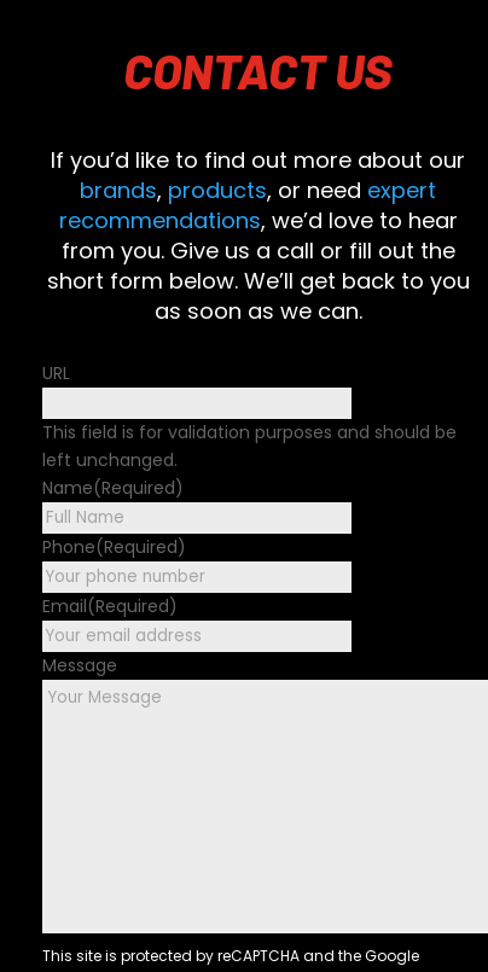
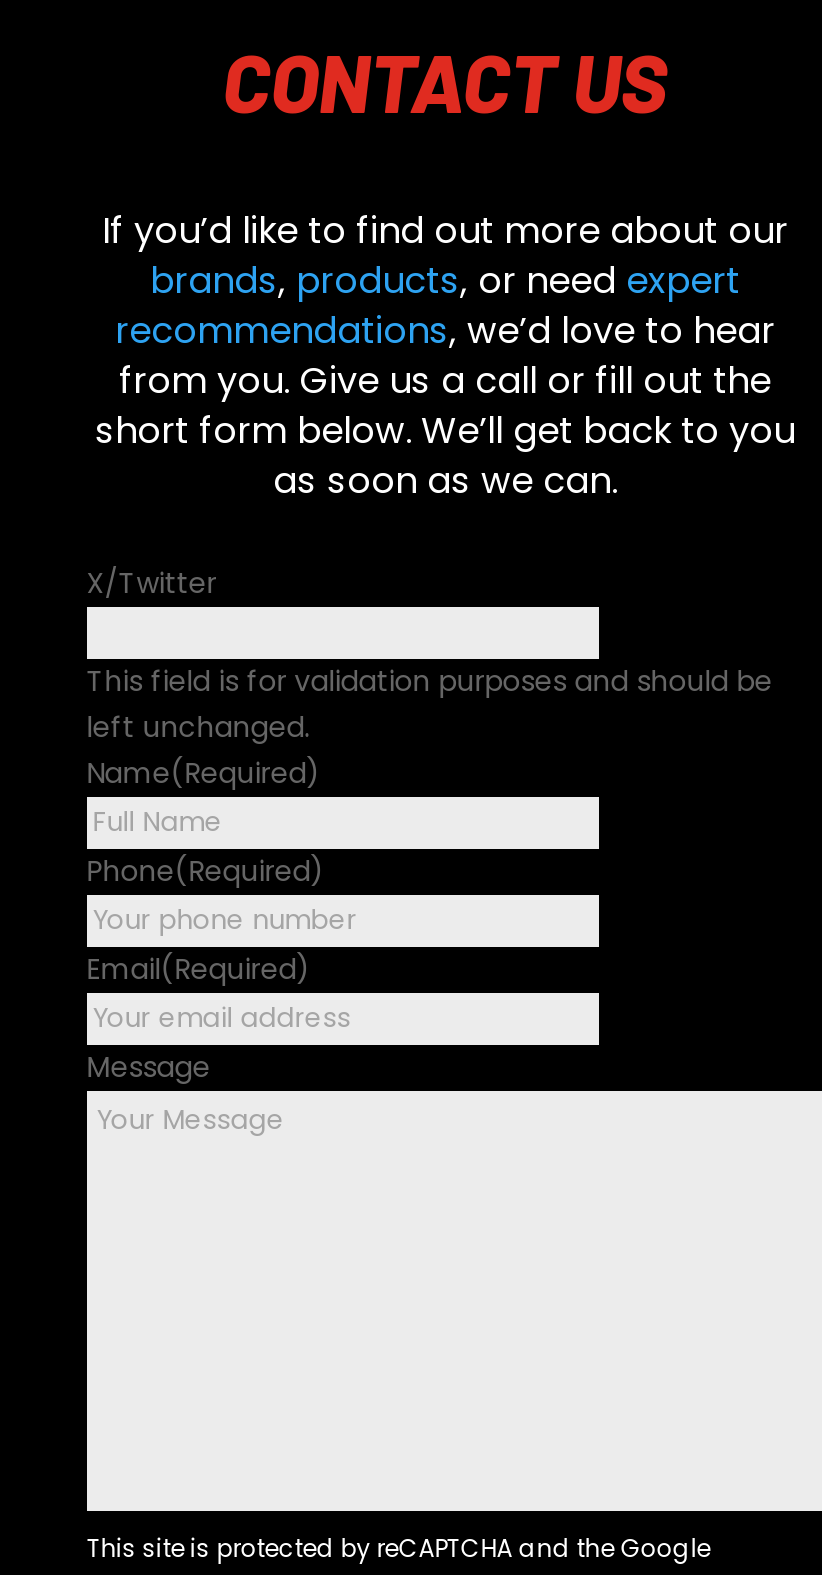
- URL
+ X/Twitter
